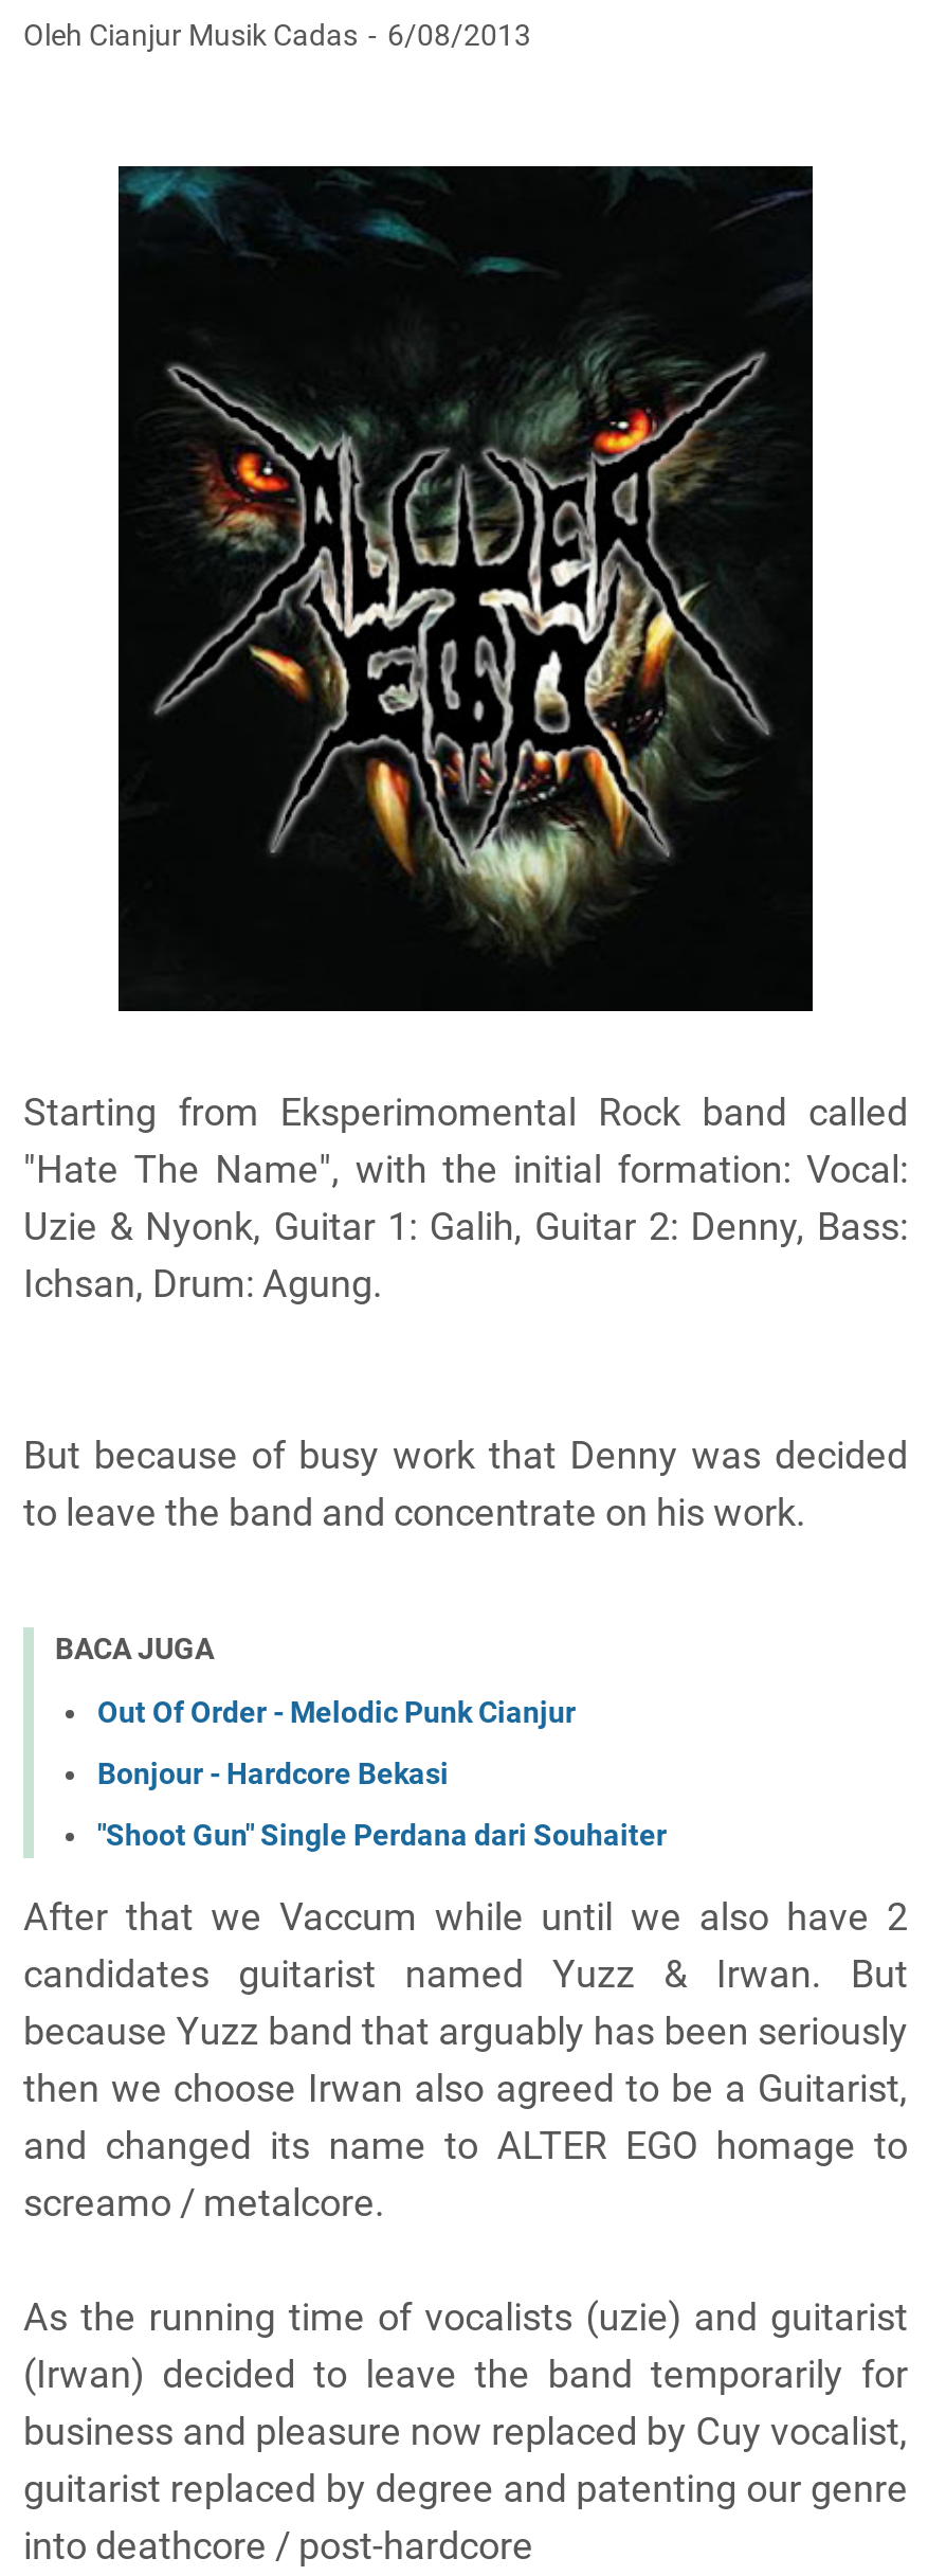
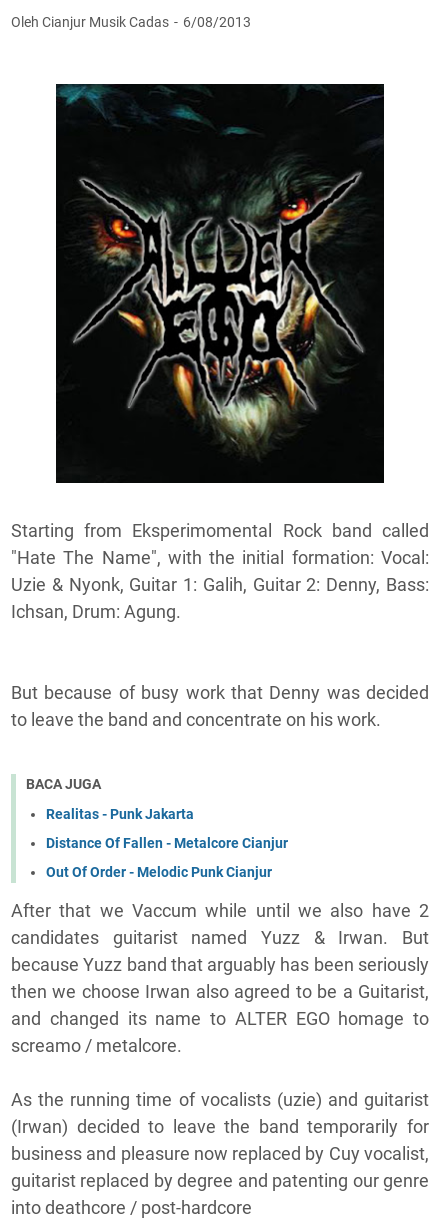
+ Realitas - Punk Jakarta
+ Distance Of Fallen - Metalcore Cianjur

moved down: Out Of Order - Melodic Punk Cianjur

- Bonjour - Hardcore Bekasi
- "Shoot Gun" Single Perdana dari Souhaiter
